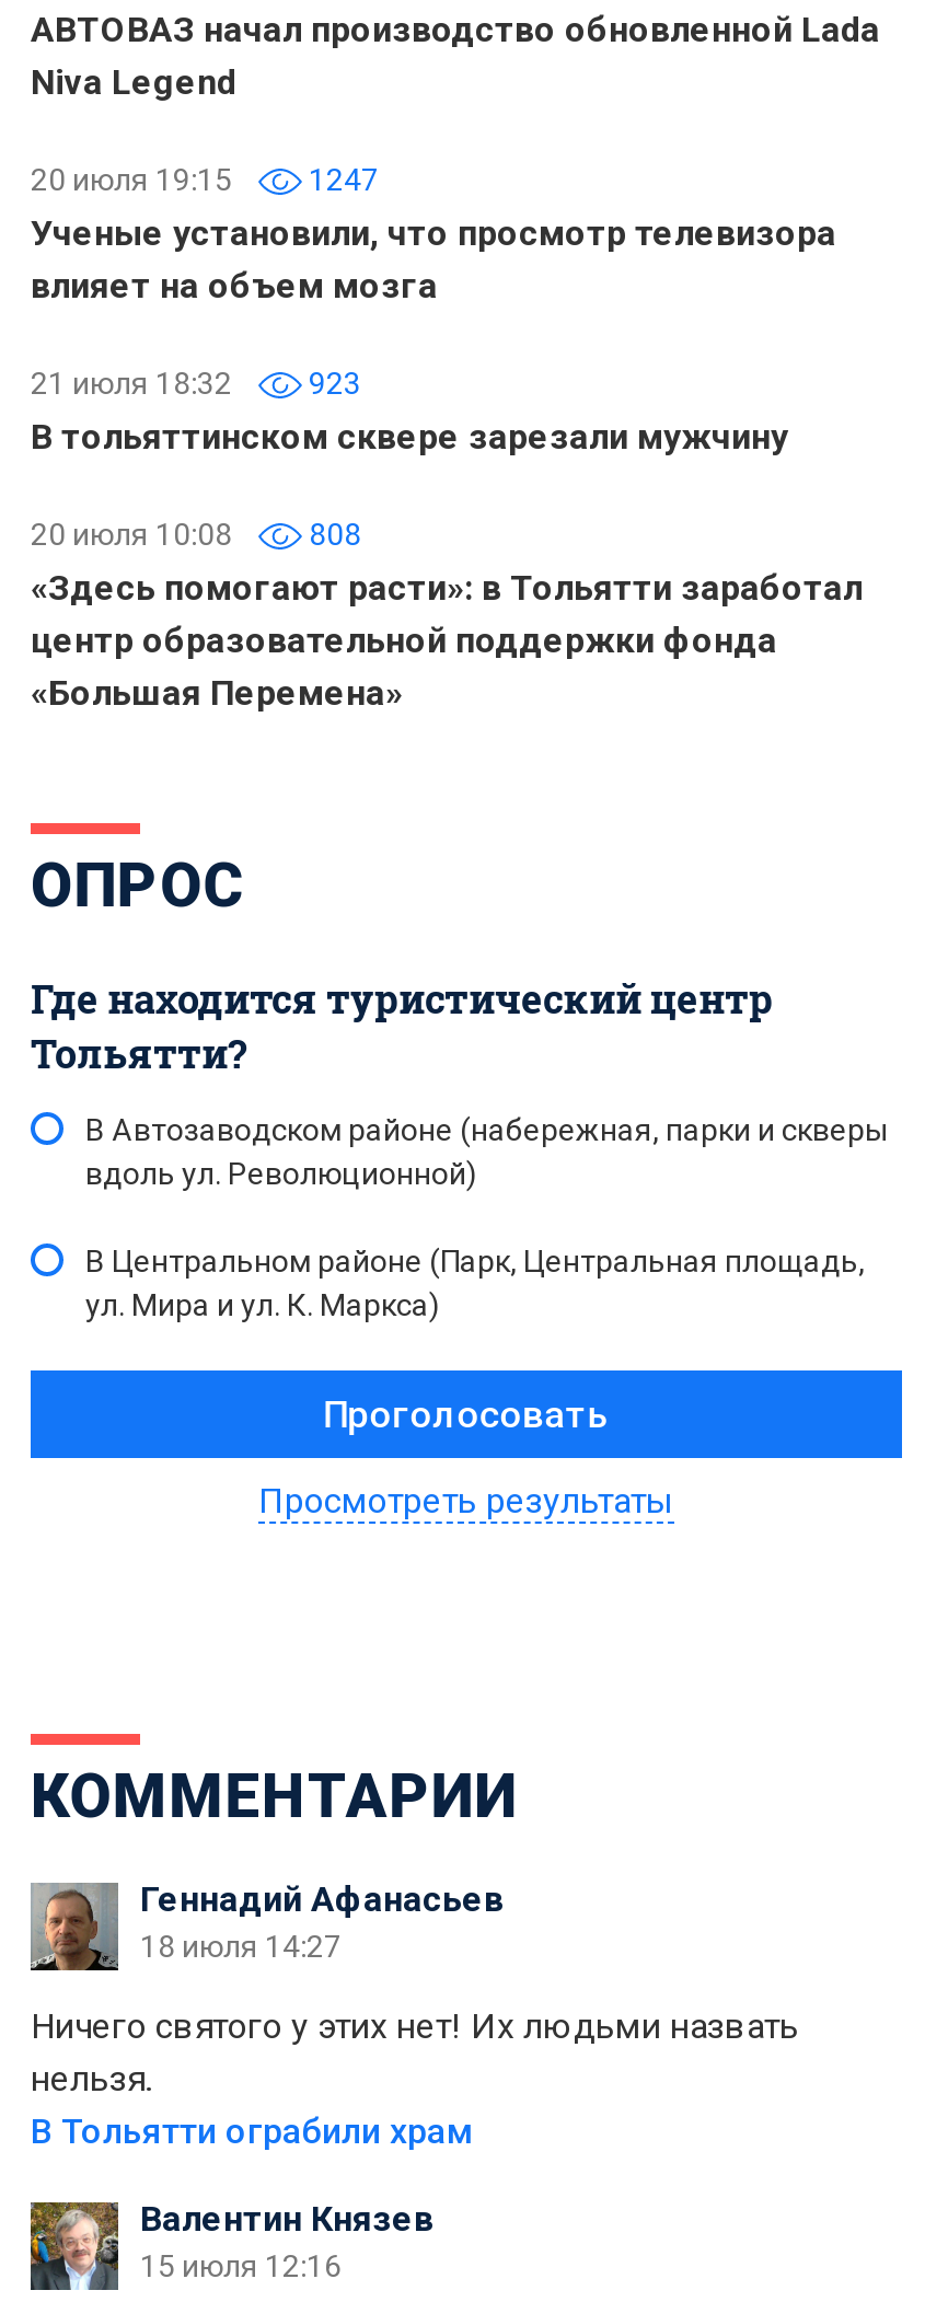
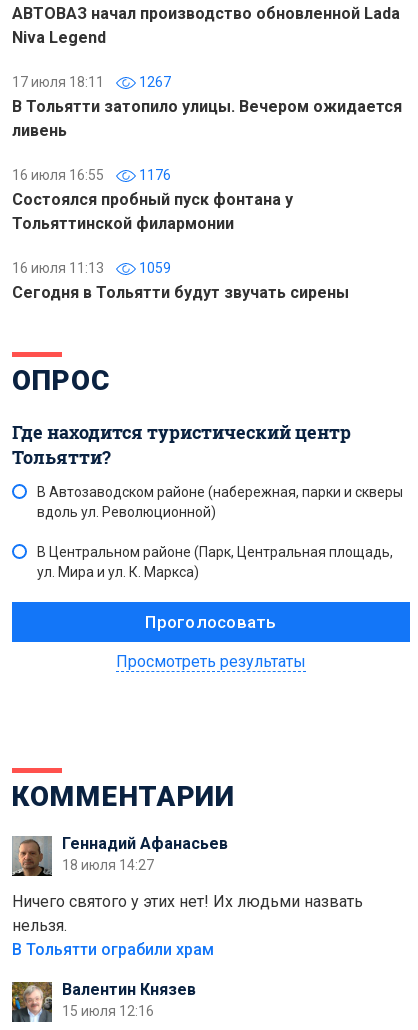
- 20 июля 19:15
- 1247
- Ученые установили, что просмотр телевизора
- влияет на объем мозга
+ 17 июля 18:11
+ 1267
+ В Тольятти затопило улицы. Вечером ожидается
+ ливень

- 21 июля 18:32
- 923
- В тольяттинском сквере зарезали мужчину
+ 16 июля 16:55
+ 1176
+ Состоялся пробный пуск фонтана у
+ Тольяттинской филармонии

- 20 июля 10:08
- 808
- «Здесь помогают расти»: в Тольятти заработал
- центр образовательной поддержки фонда
- «Большая Перемена»
+ 16 июля 11:13
+ 1059
+ Сегодня в Тольятти будут звучать сирены
